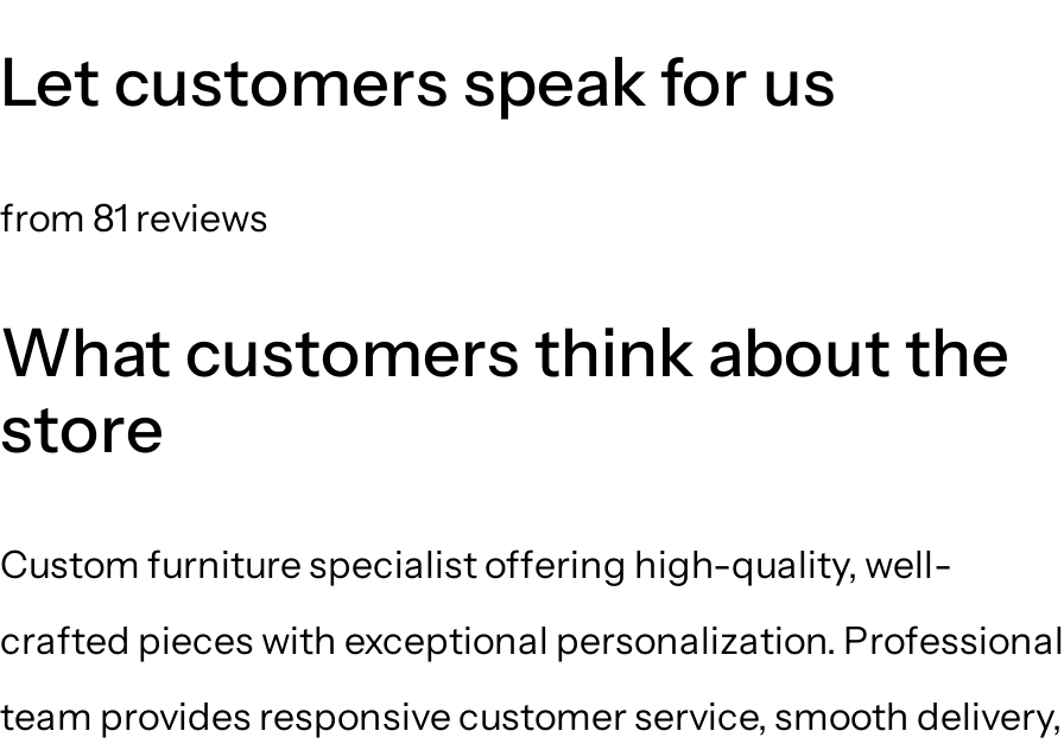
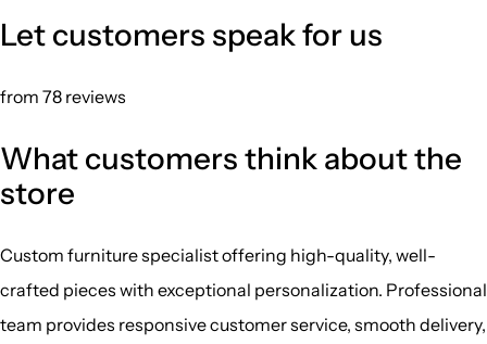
- from 81 reviews
+ from 78 reviews
